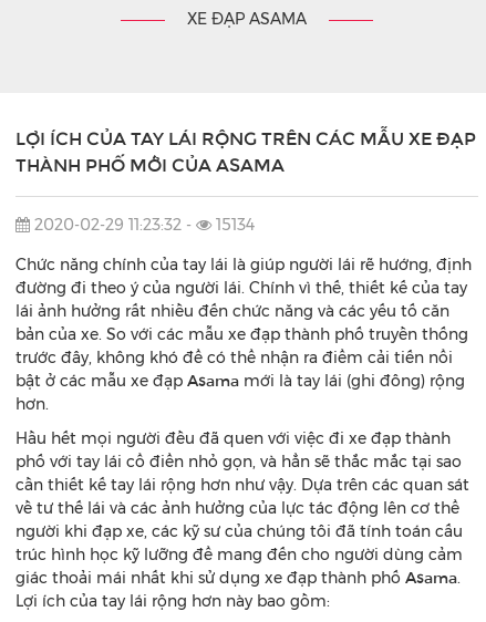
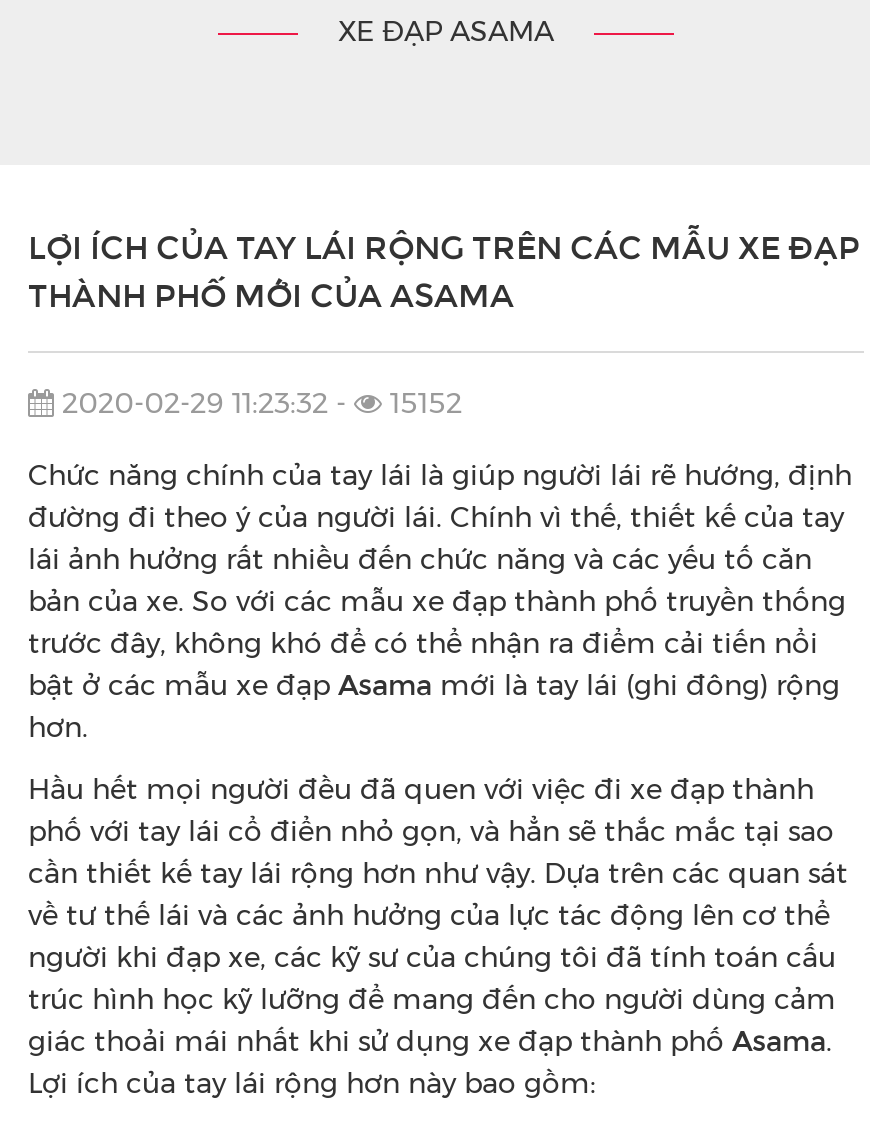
- 2020-02-29 11:23:32 - 15134
+ 2020-02-29 11:23:32 - 15152
